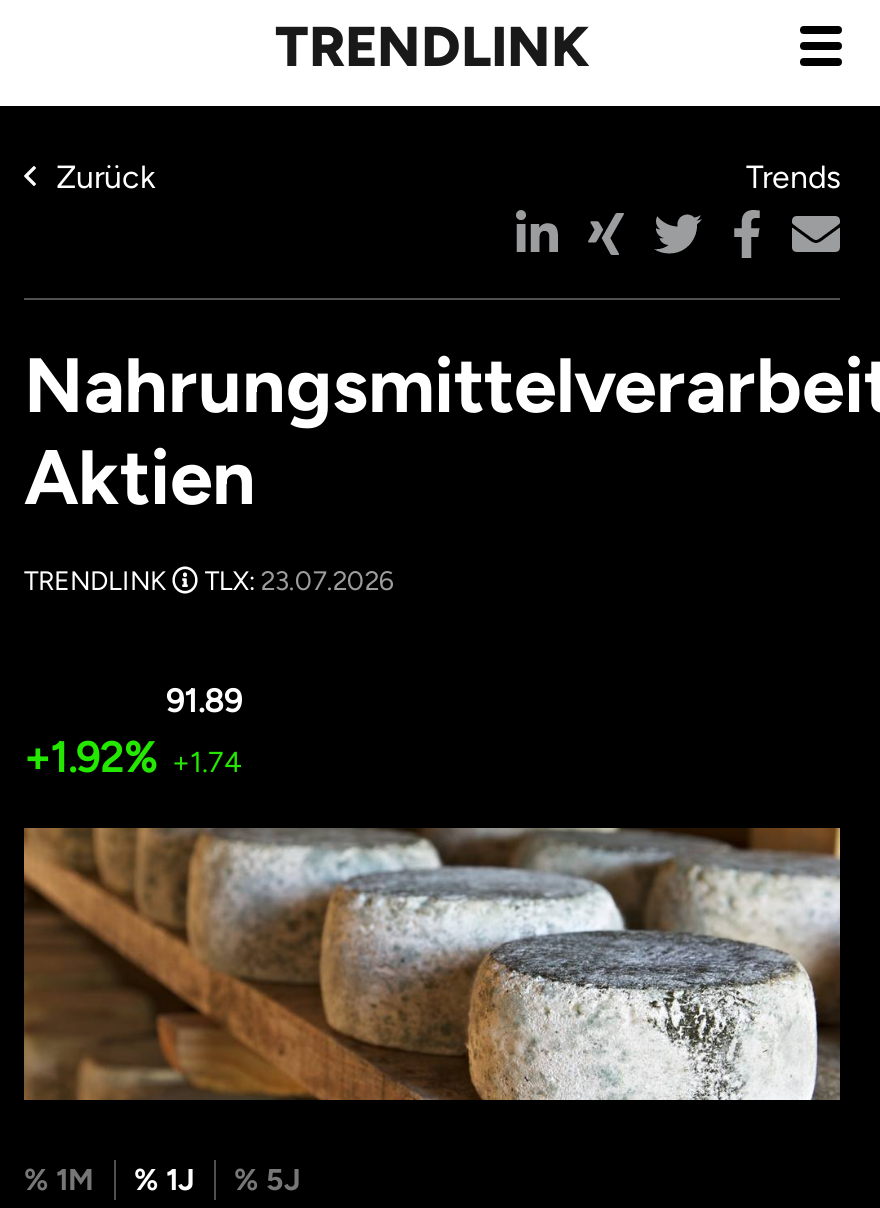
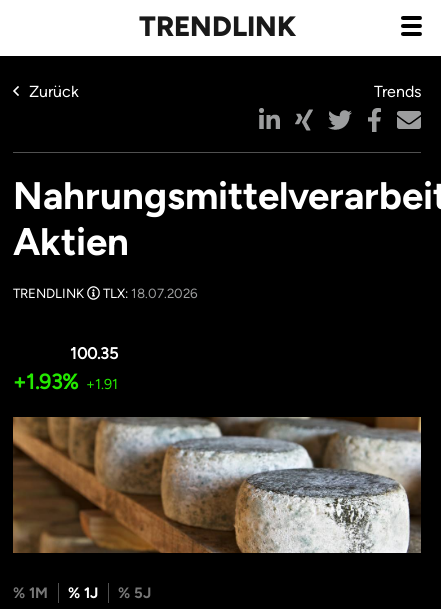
- TRENDLINK TLX: 23.07.2026
+ TRENDLINK TLX: 18.07.2026

- 91.89
+ 100.35

- +1.92% +1.74
+ +1.93% +1.91
